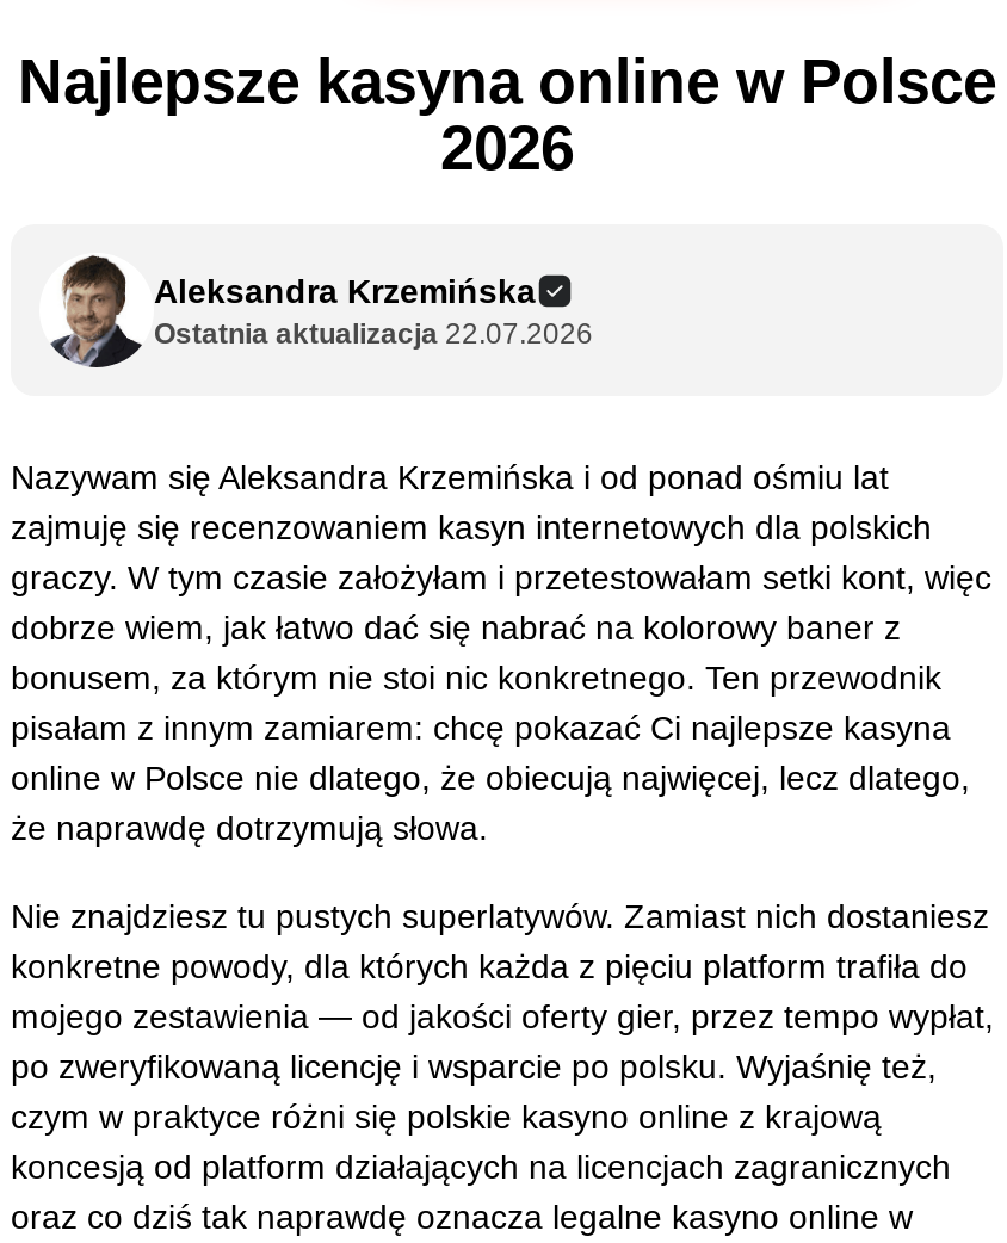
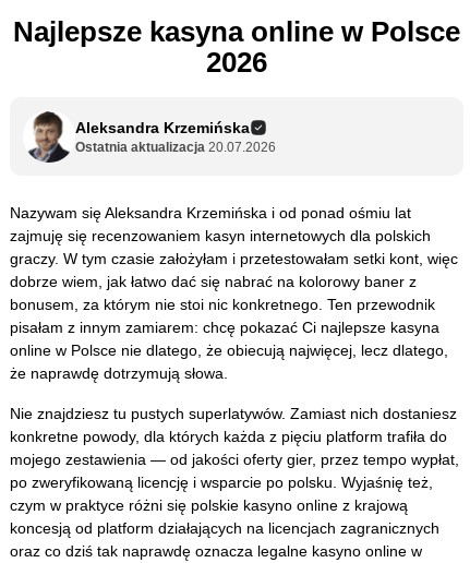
- Ostatnia aktualizacja 22.07.2026
+ Ostatnia aktualizacja 20.07.2026
